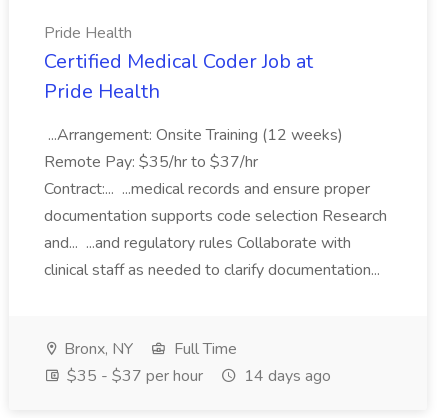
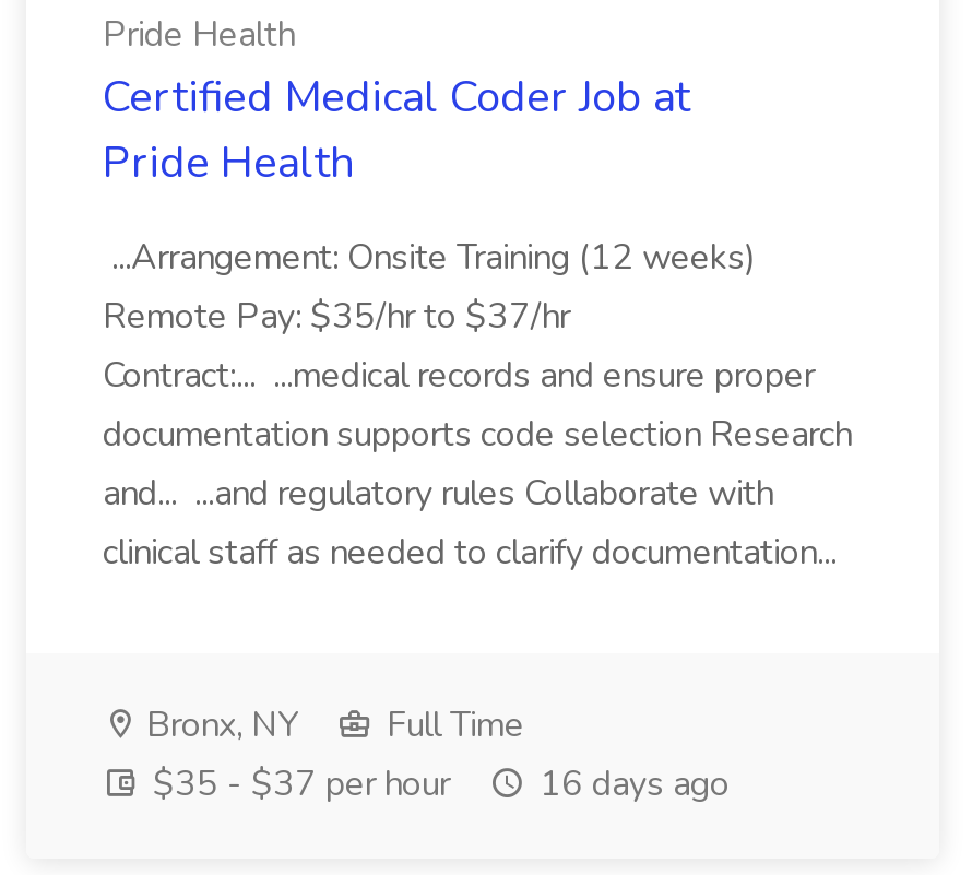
- $35 - $37 per hour 14 days ago
+ $35 - $37 per hour 16 days ago
